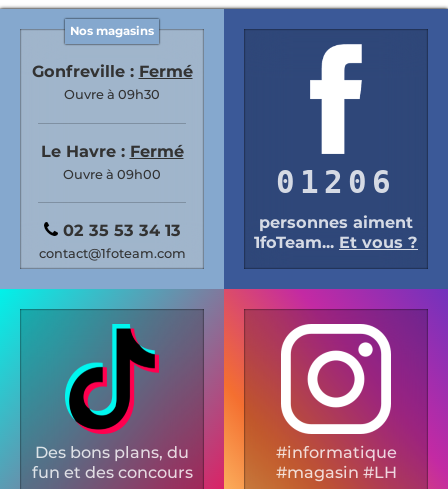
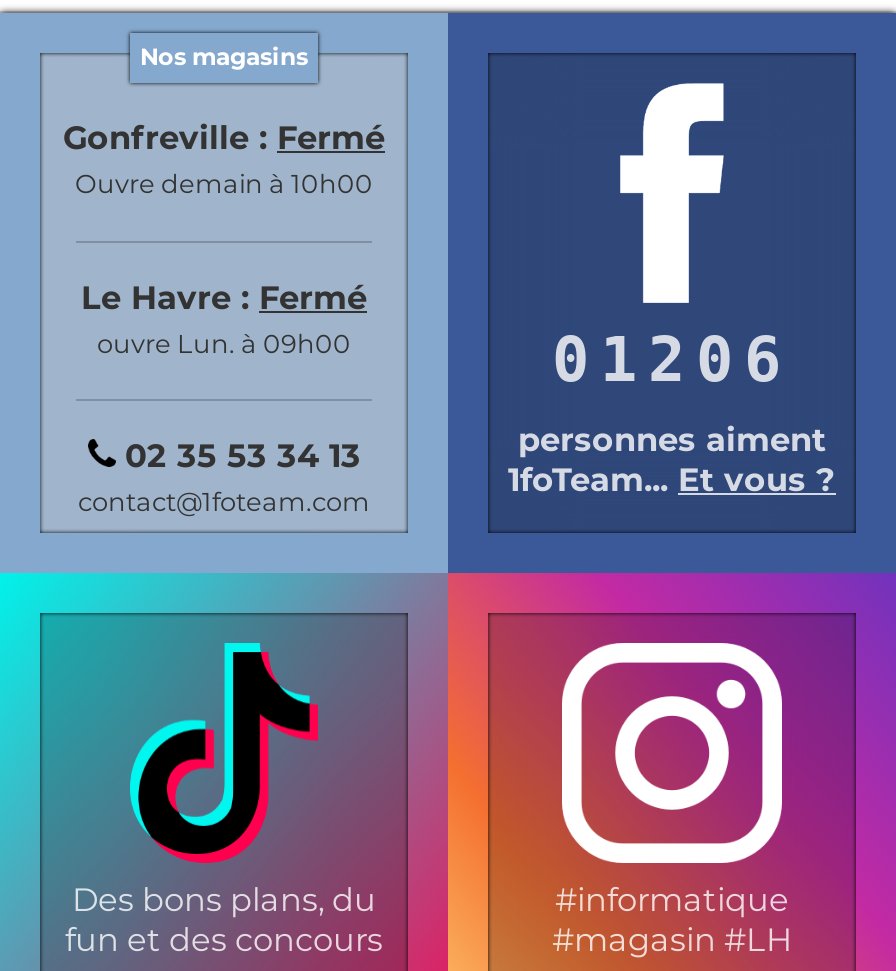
- Ouvre à 09h30
+ Ouvre demain à 10h00

- Ouvre à 09h00
+ ouvre Lun. à 09h00
